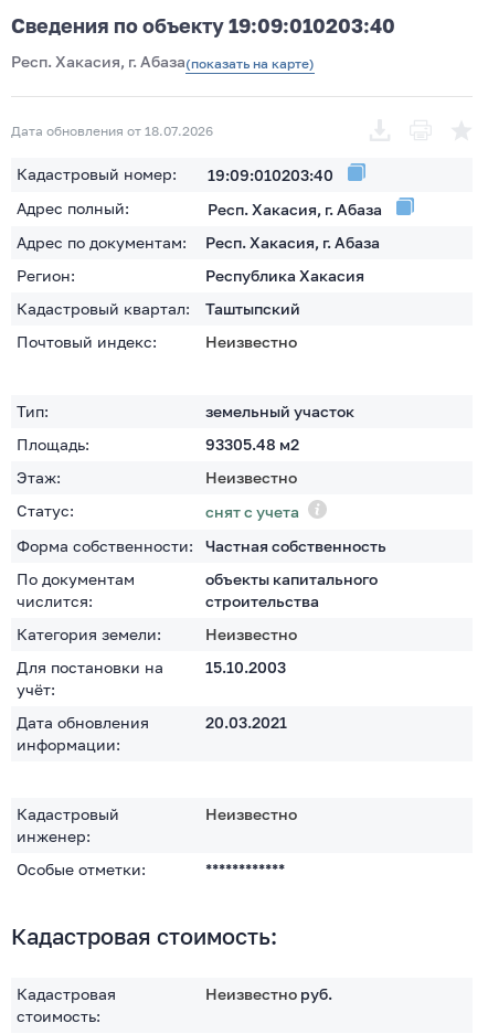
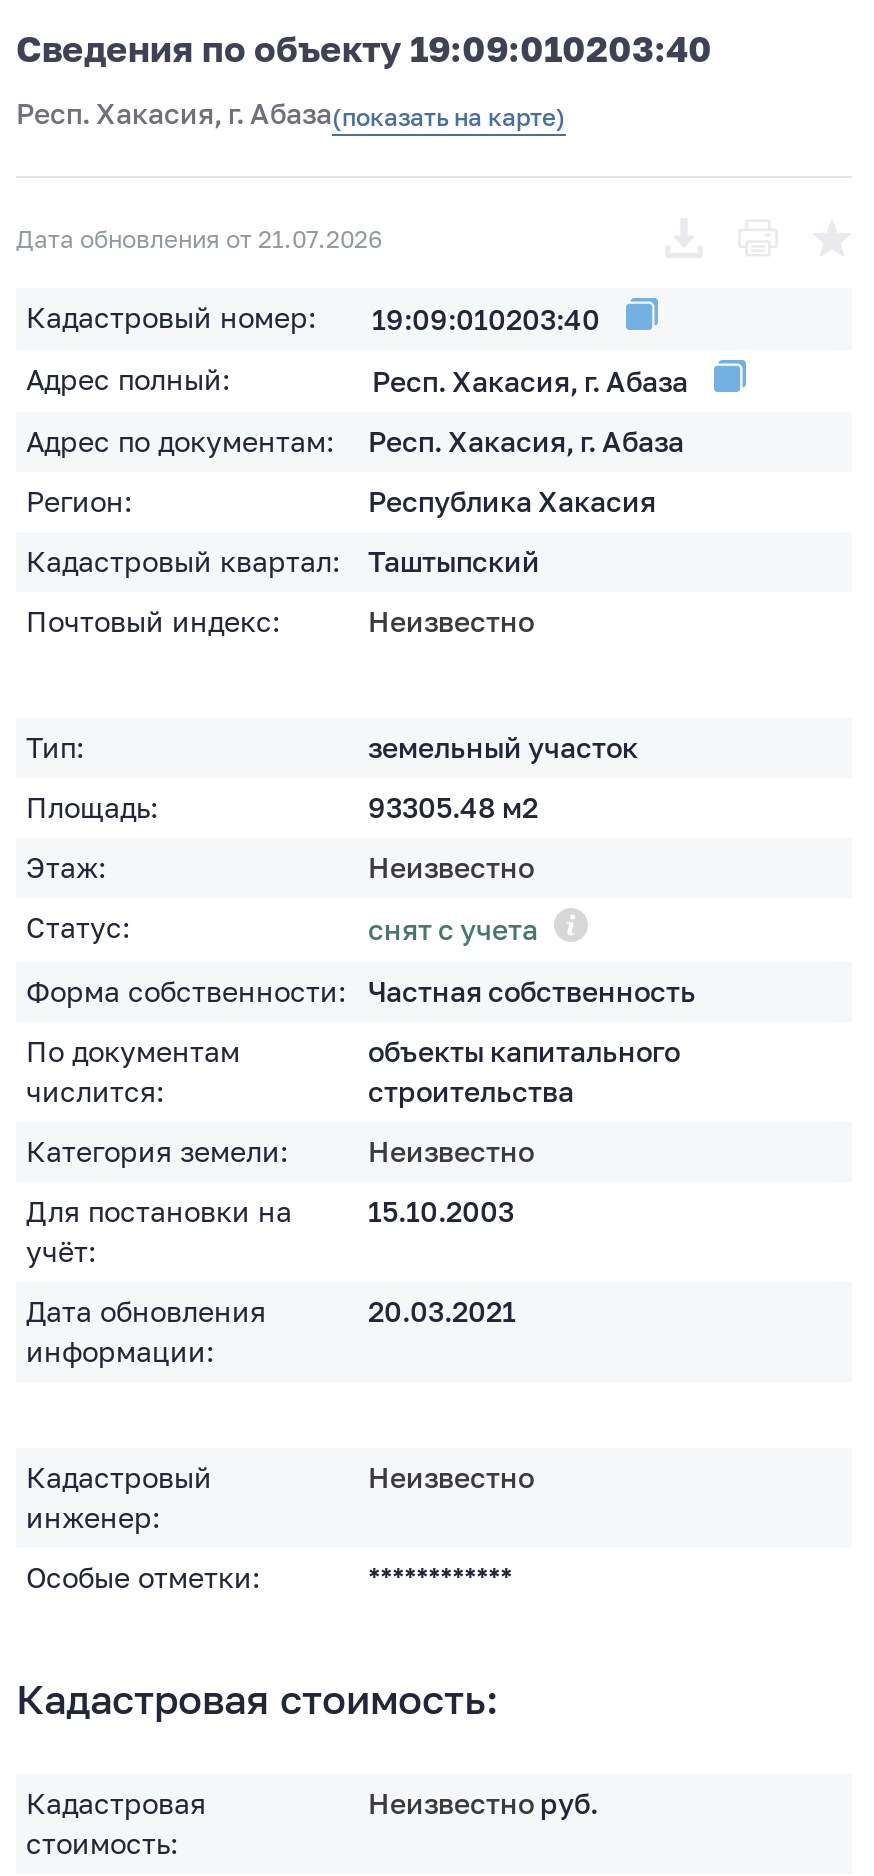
- Дата обновления от 18.07.2026
+ Дата обновления от 21.07.2026
